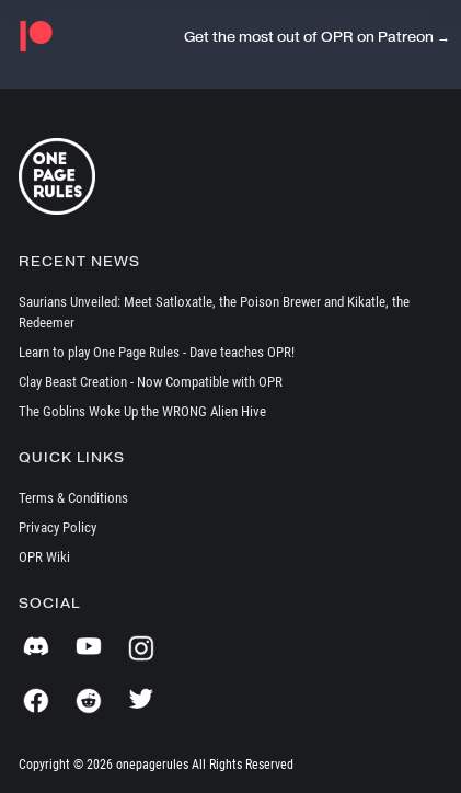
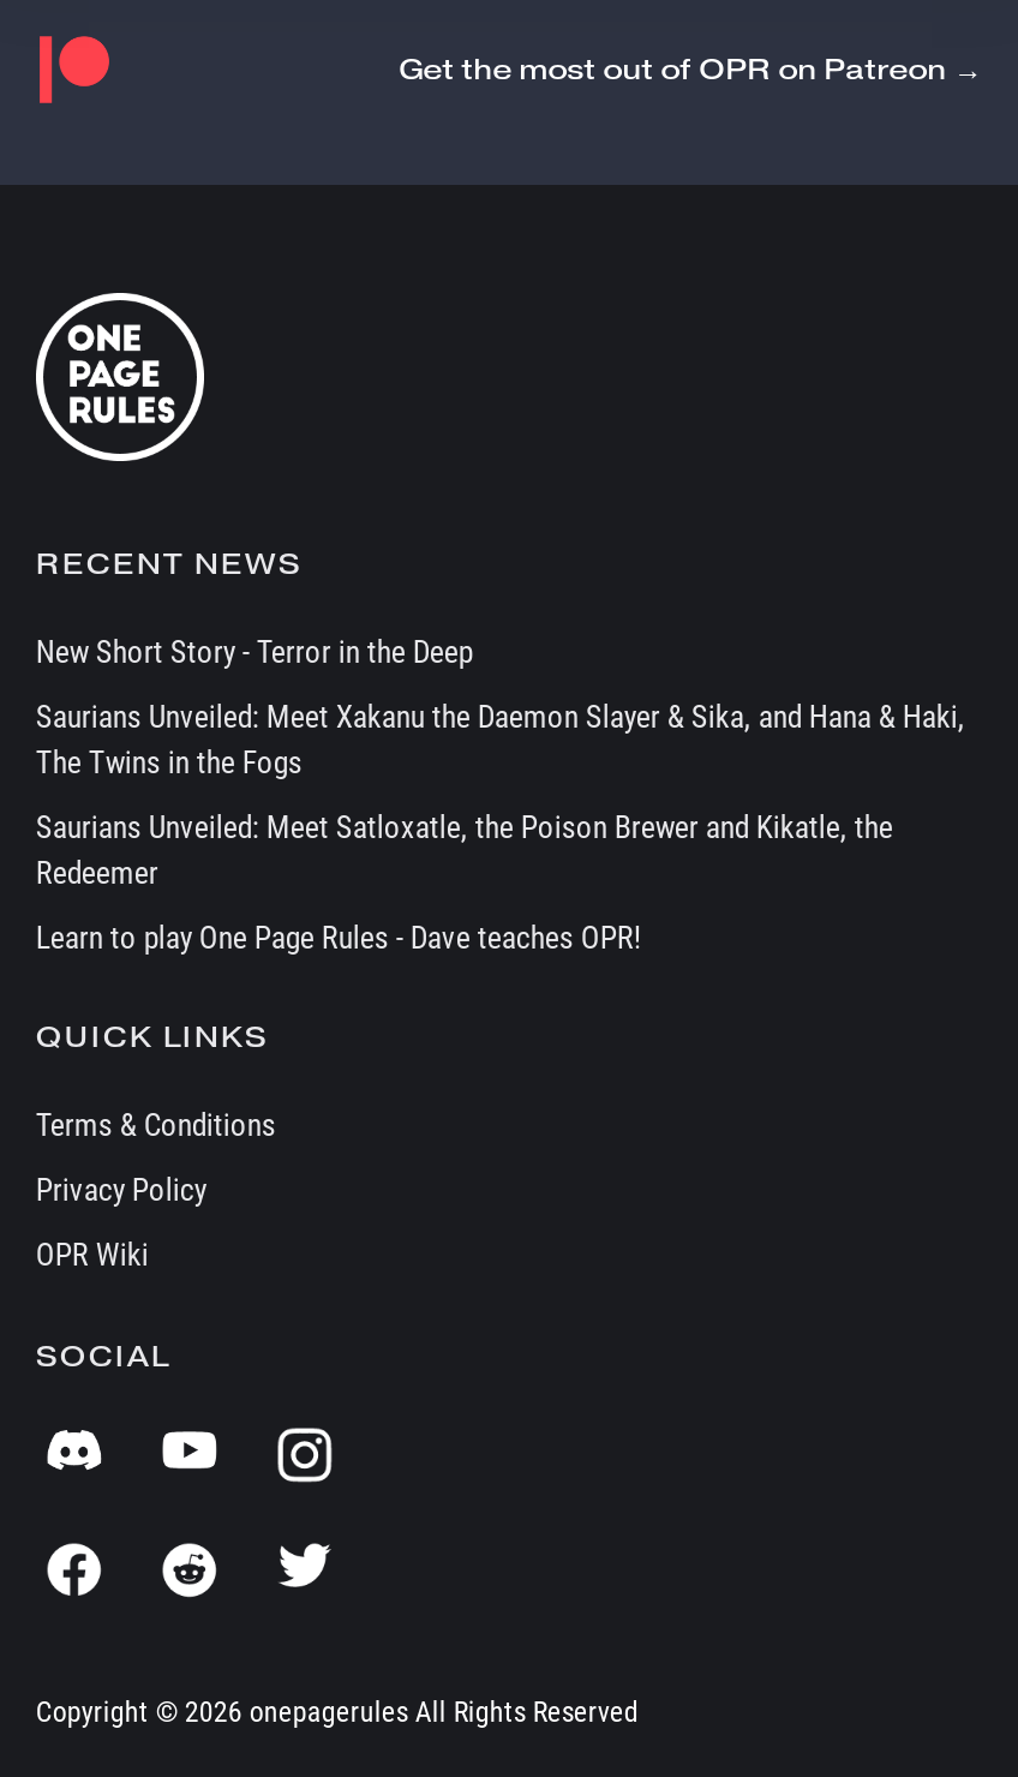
+ New Short Story - Terror in the Deep
+ Saurians Unveiled: Meet Xakanu the Daemon Slayer & Sika, and Hana & Haki,
+ The Twins in the Fogs

moved down: Saurians Unveiled: Meet Satloxatle, the Poison Brewer and Kikatle, the | Redeemer | Learn to play One Page Rules - Dave teaches OPR!

- Clay Beast Creation - Now Compatible with OPR
- The Goblins Woke Up the WRONG Alien Hive
